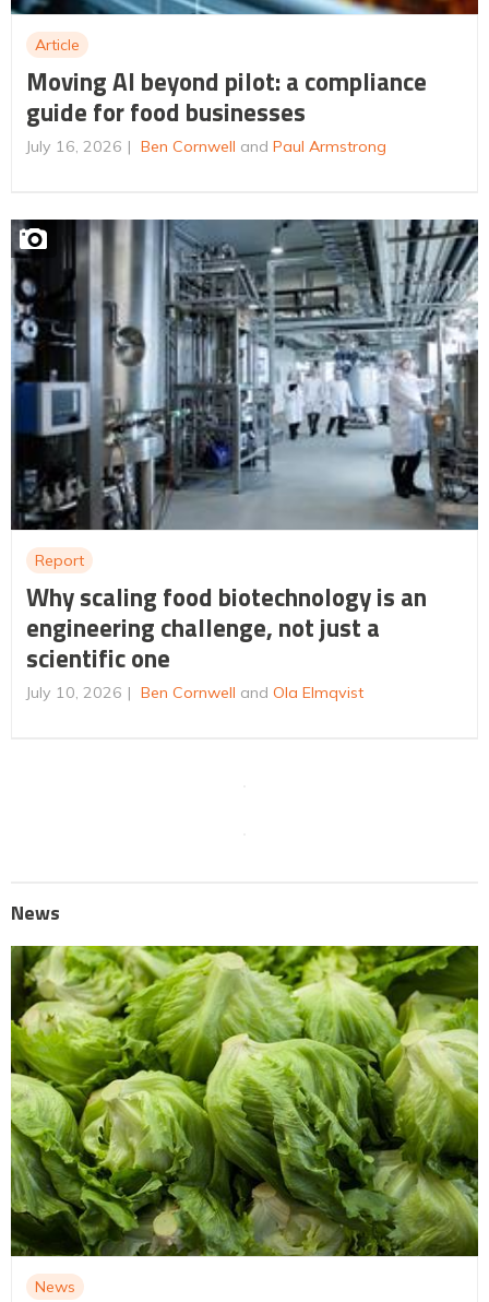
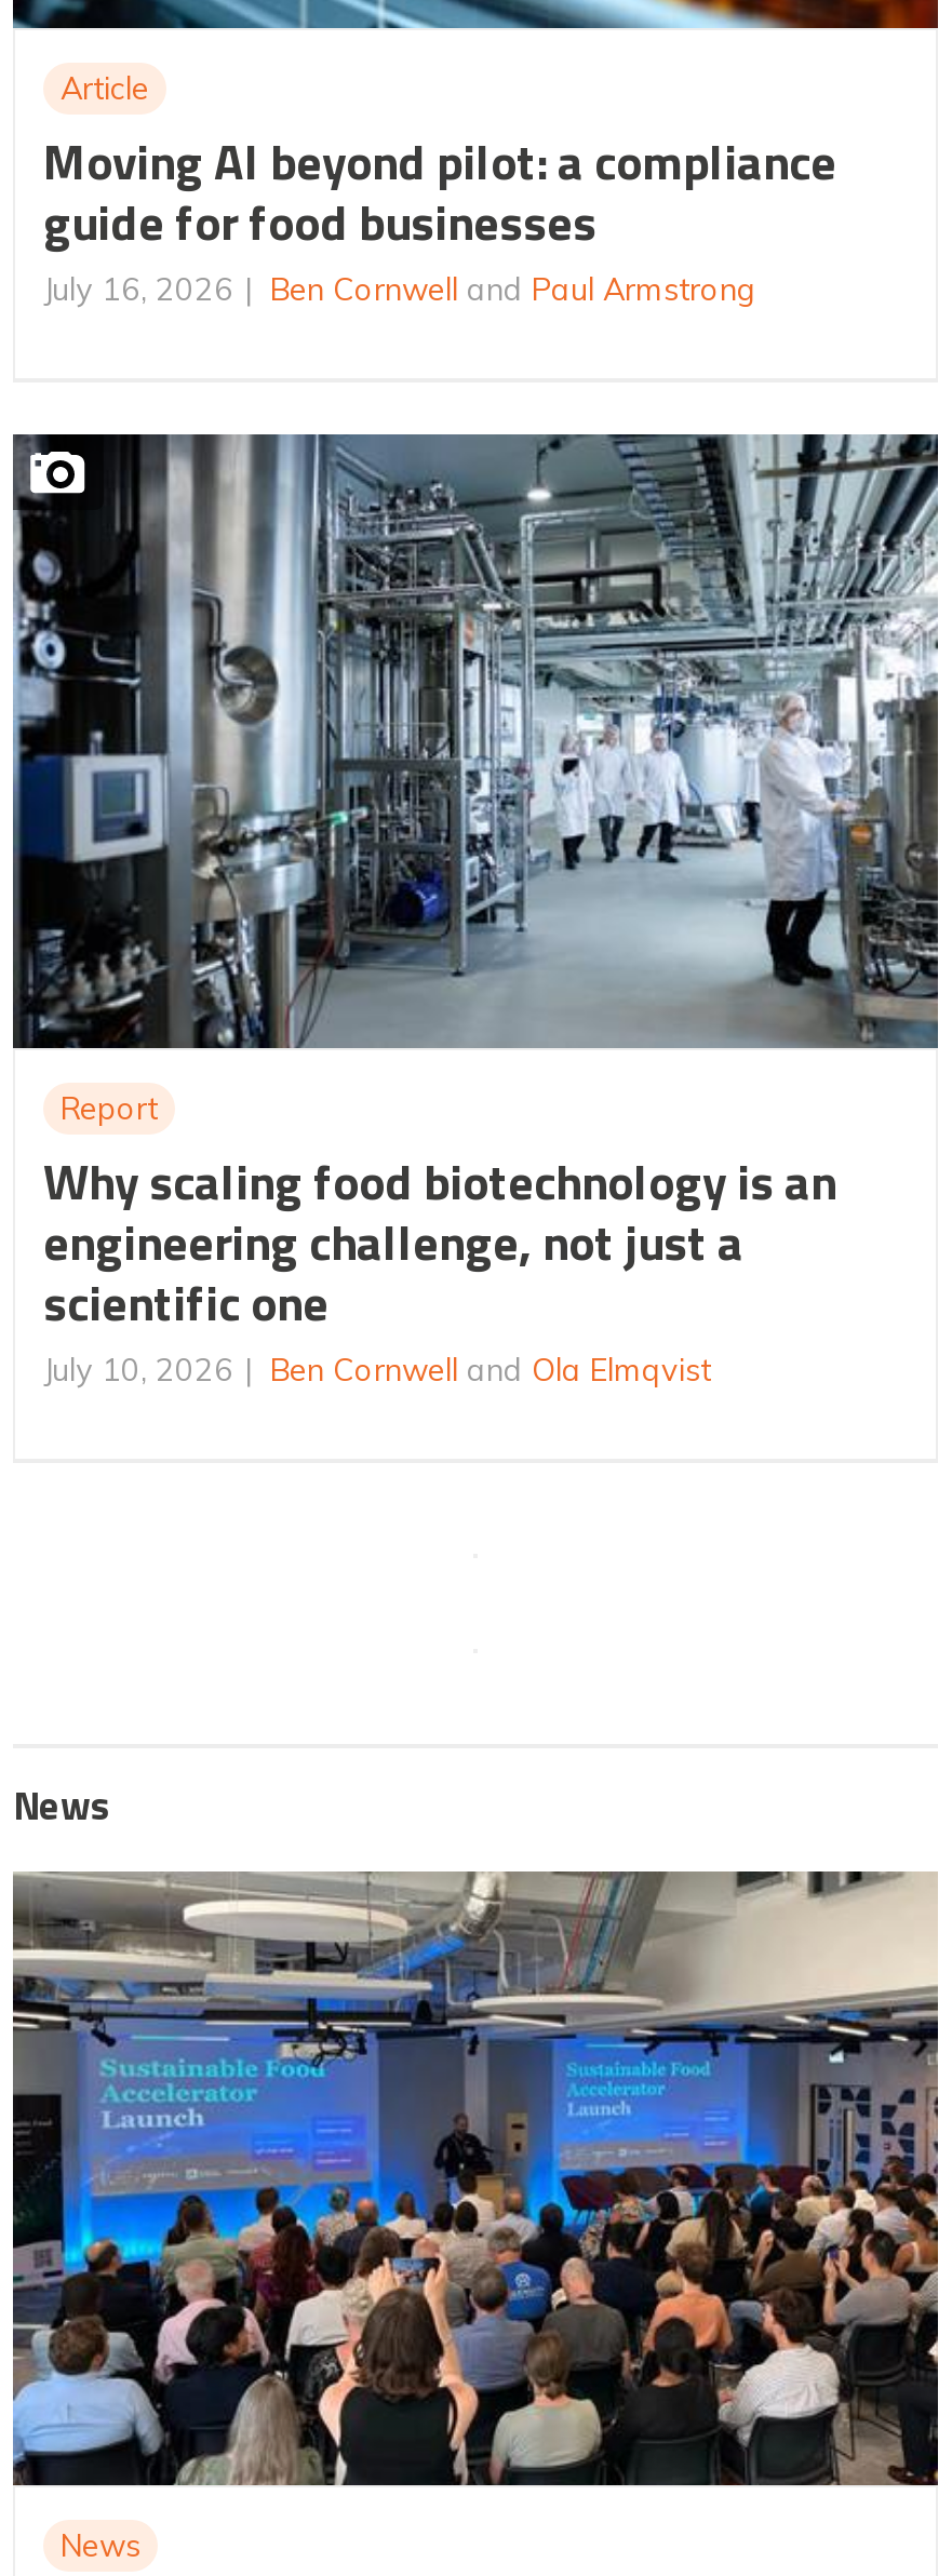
- [image]
+ [image]
